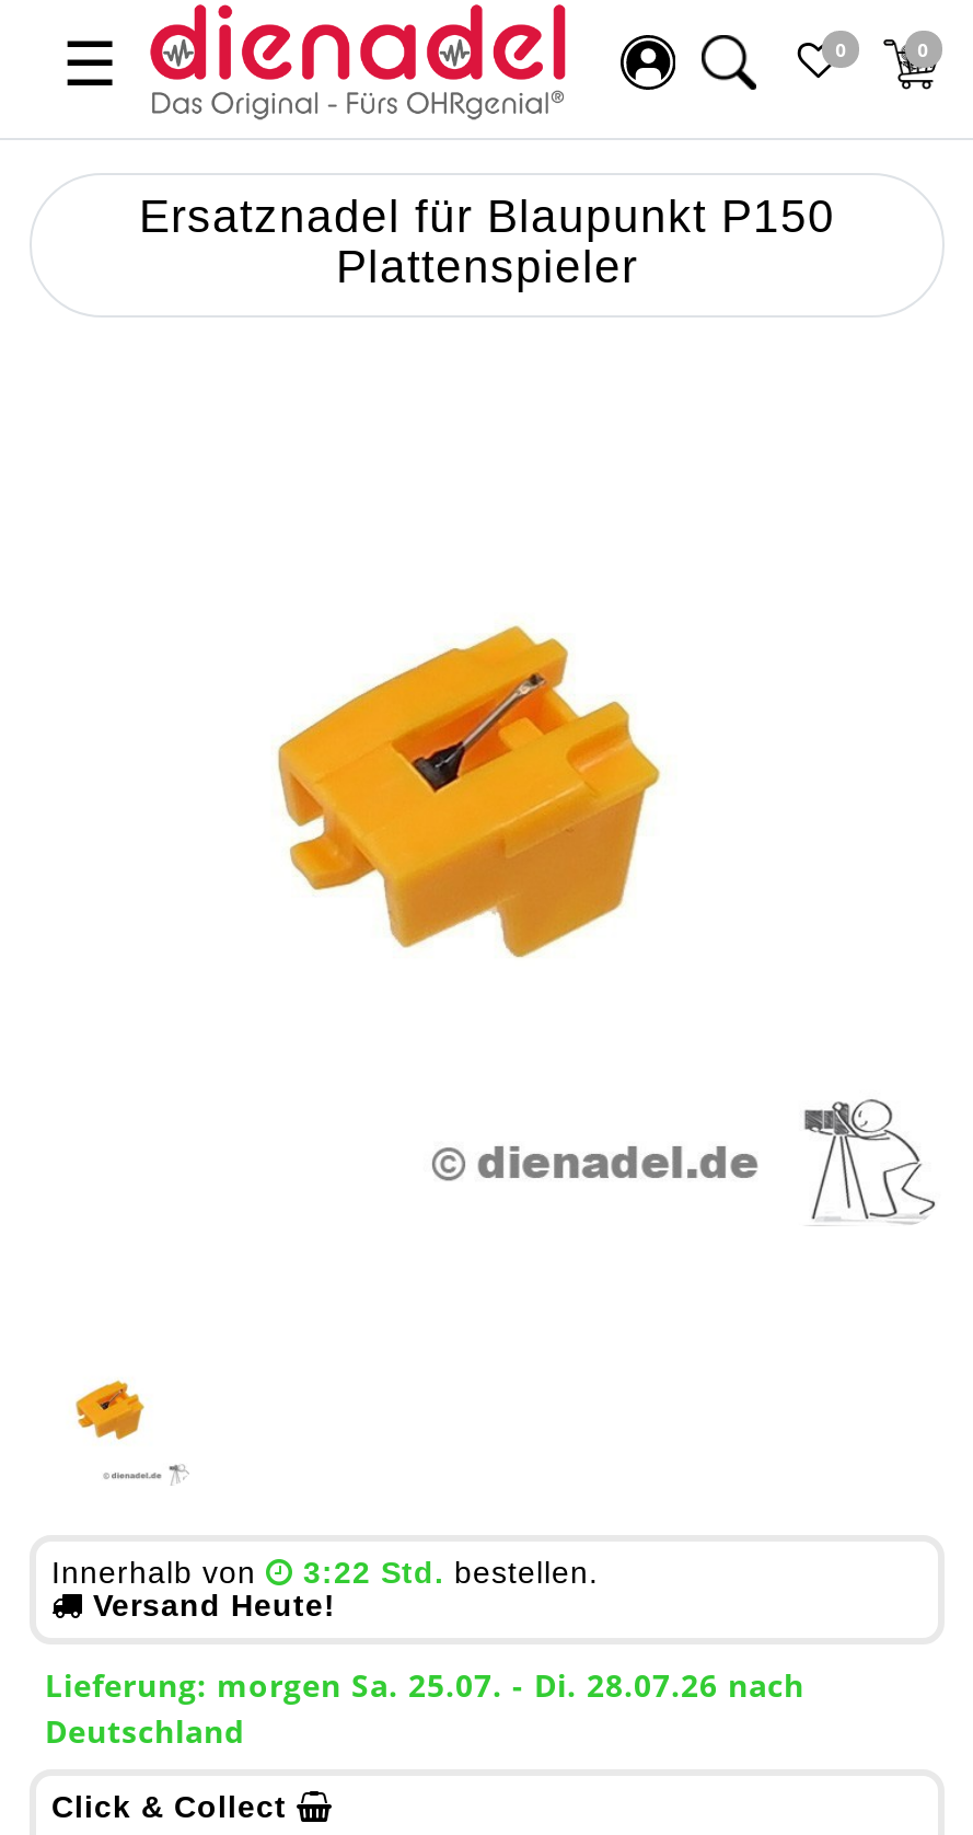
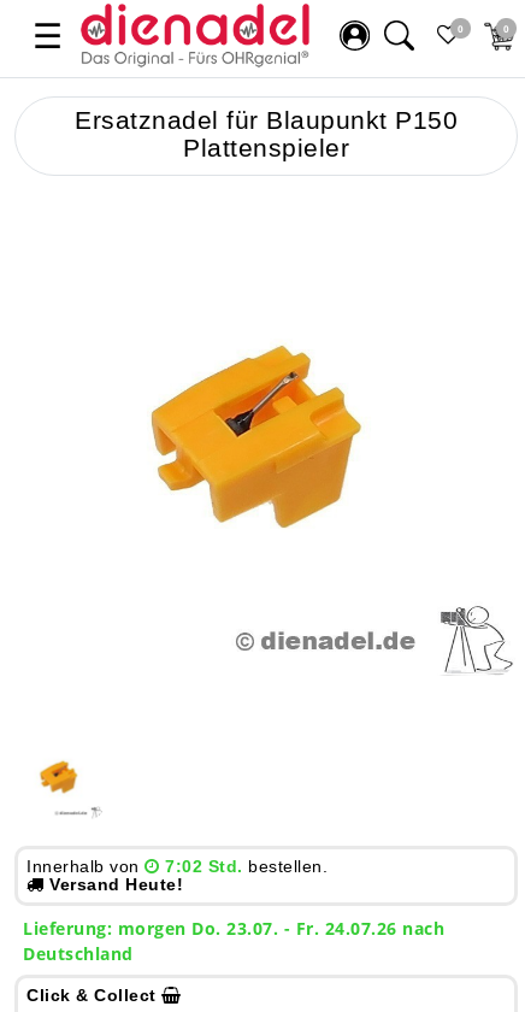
- 3:22 Std. bestellen.
+ 7:02 Std. bestellen.

- Lieferung: morgen Sa. 25.07. - Di. 28.07.26 nach
+ Lieferung: morgen Do. 23.07. - Fr. 24.07.26 nach
